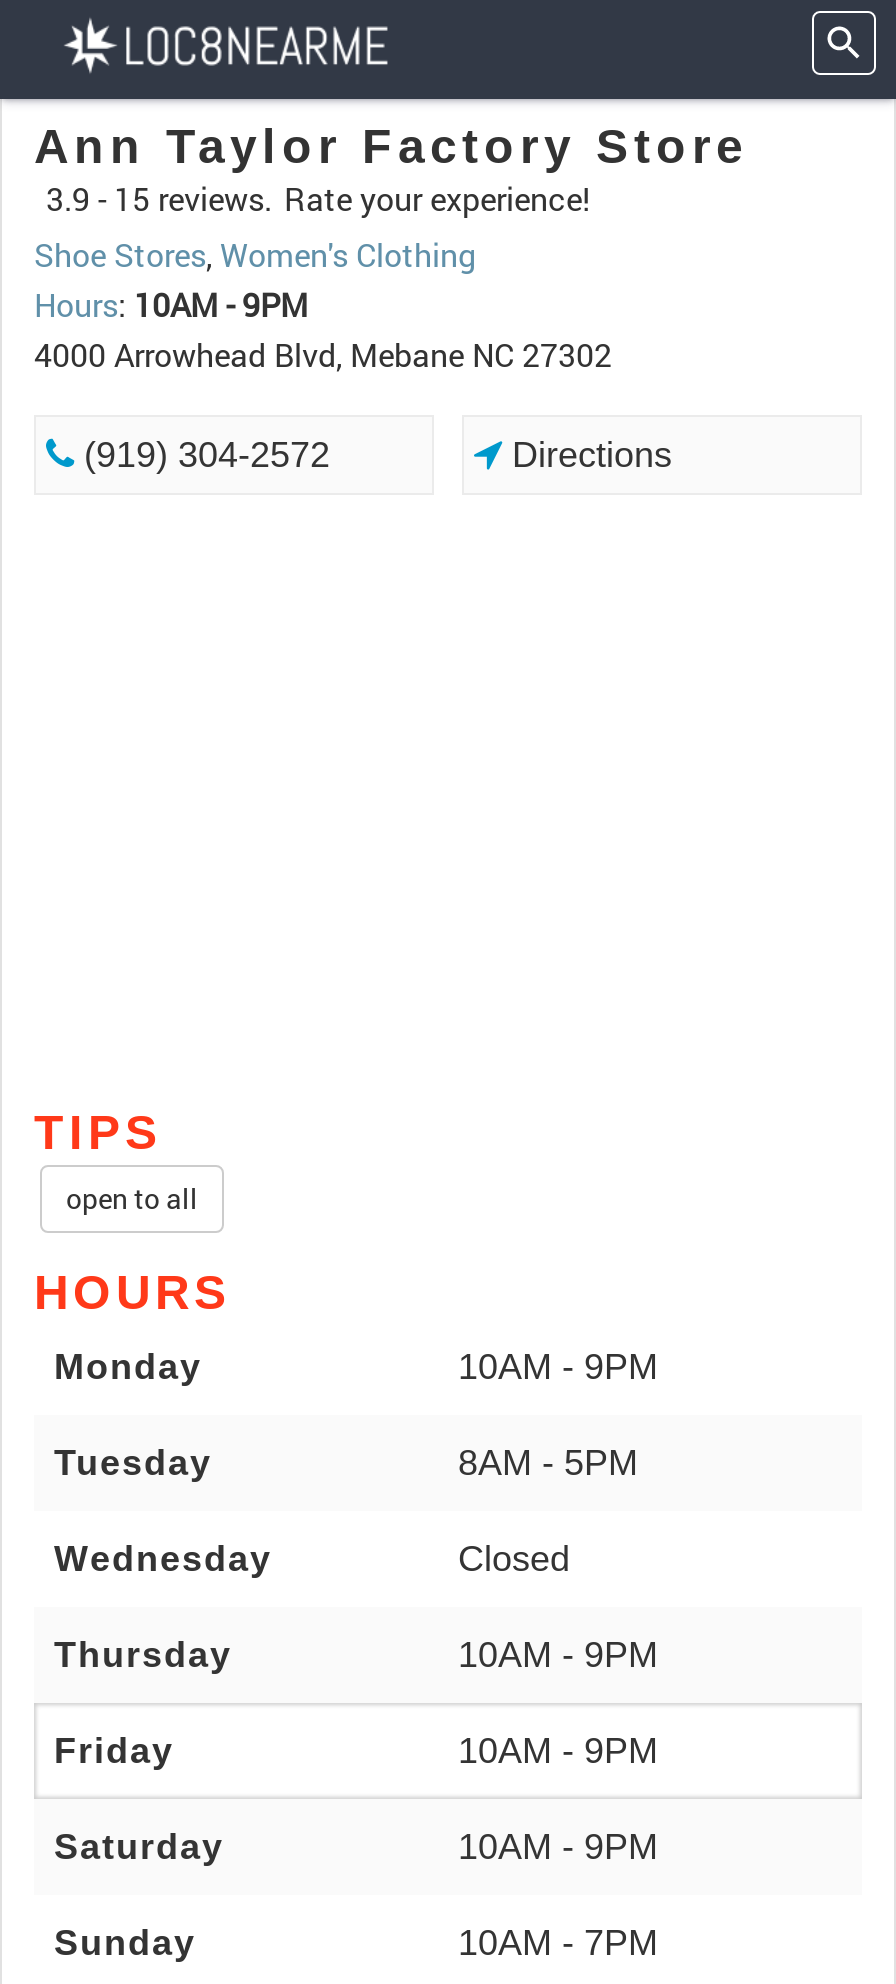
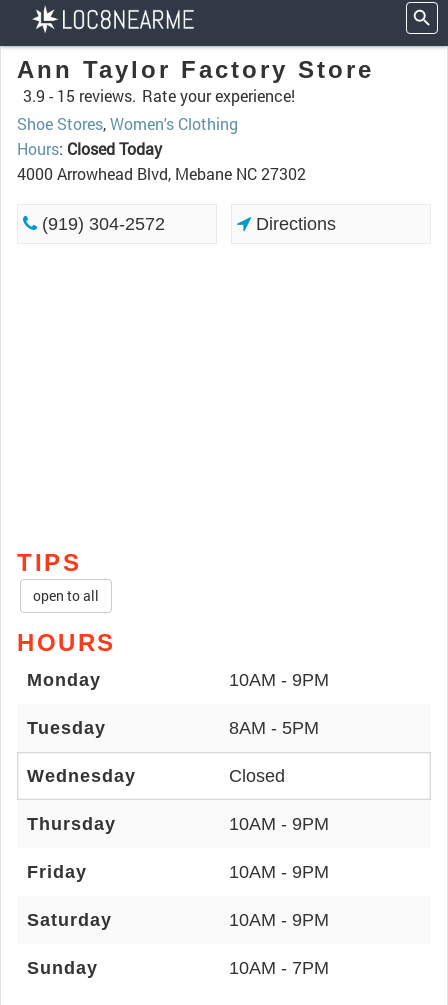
- Hours: 10AM - 9PM
+ Hours: Closed Today
